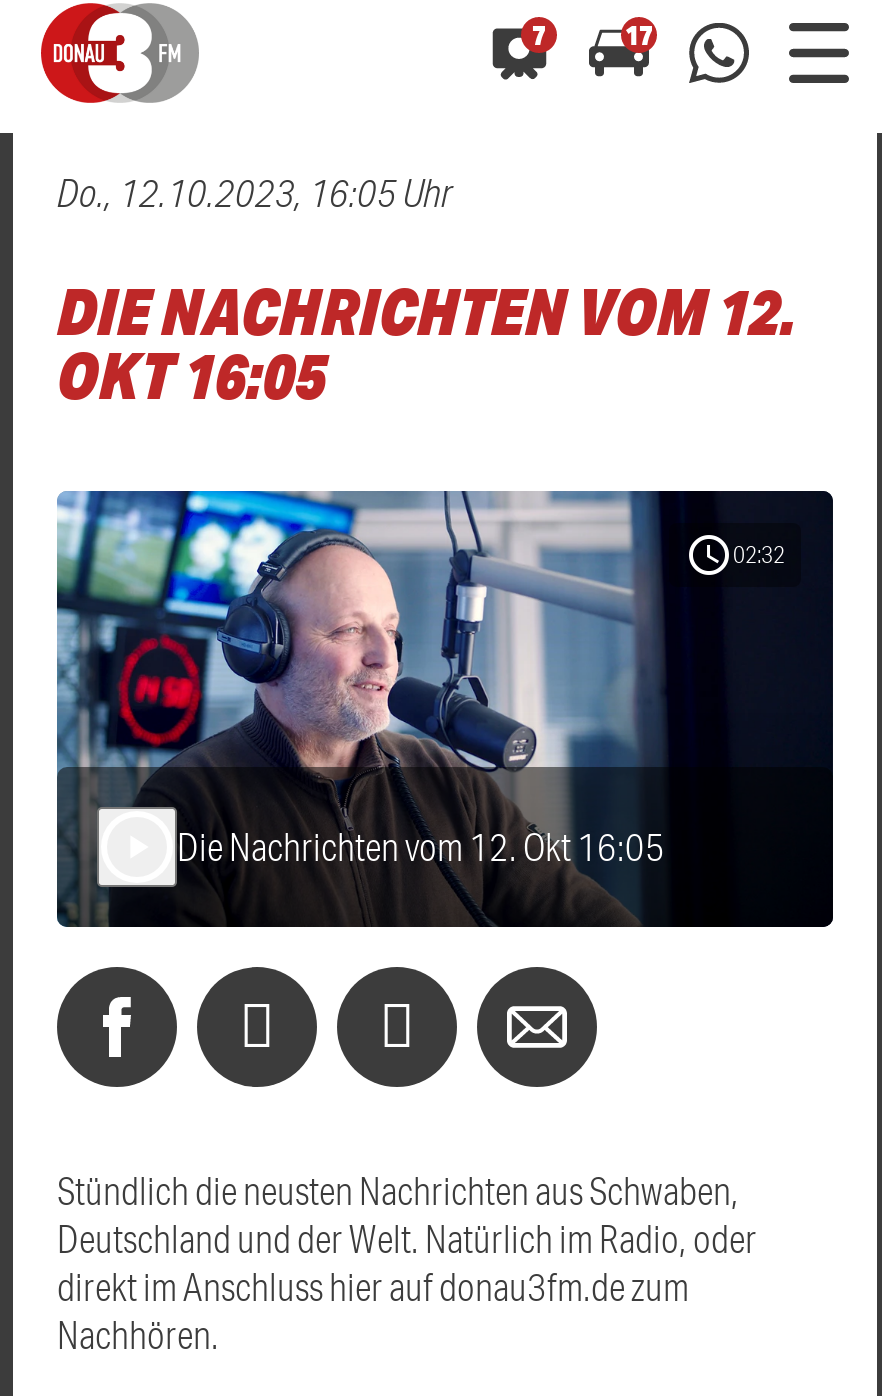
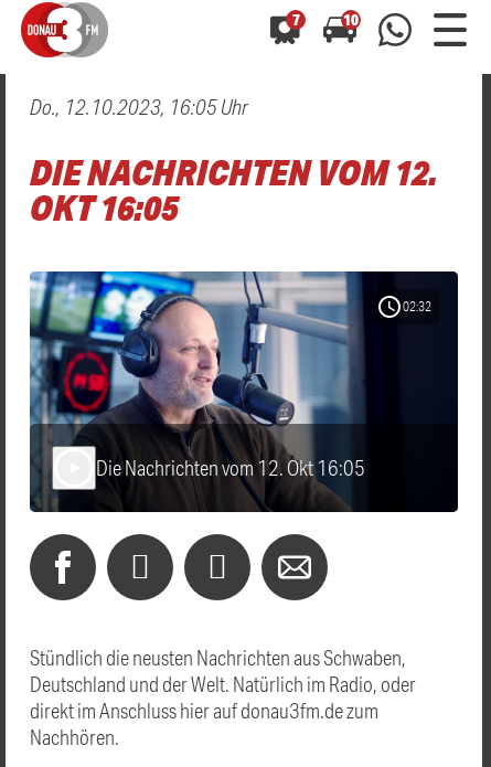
- 17
+ 10
